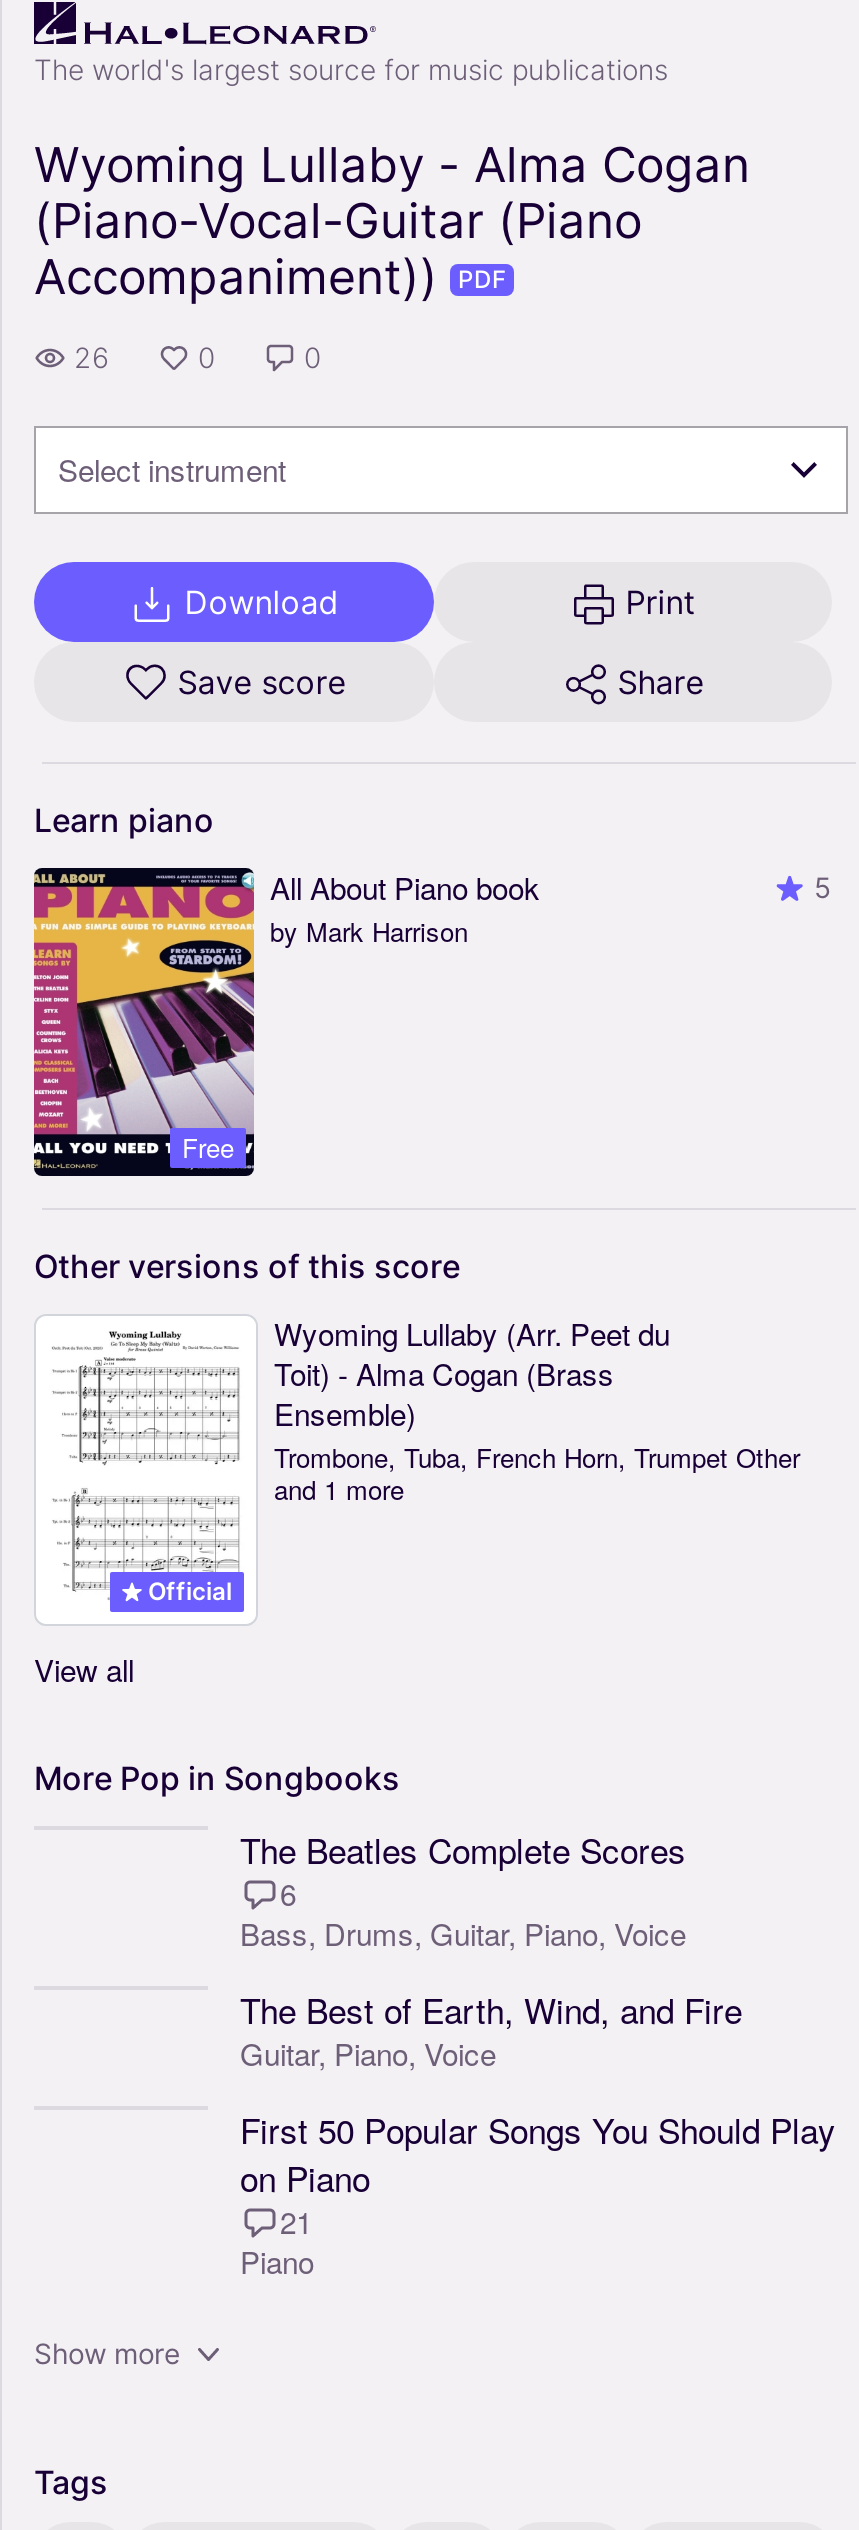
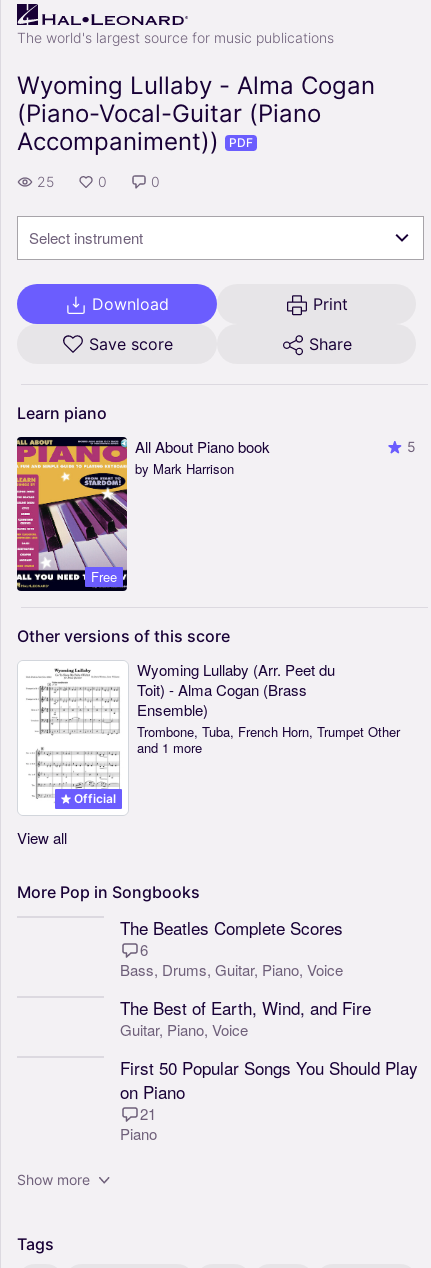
- 26
+ 25
